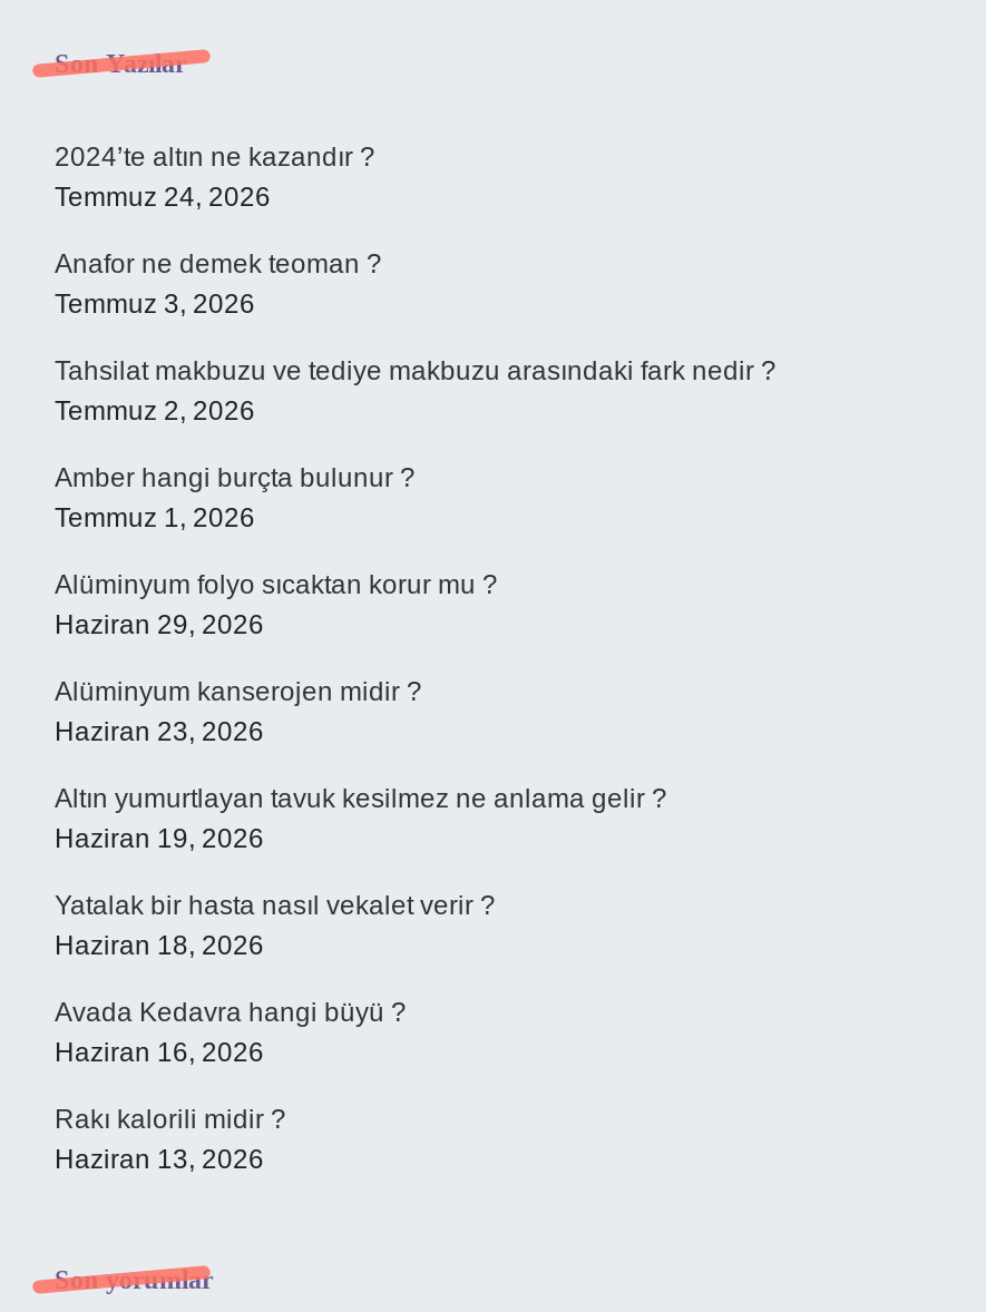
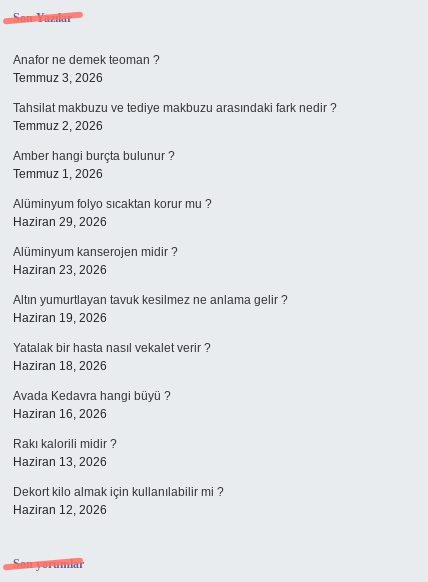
- 2024’te altın ne kazandır ?
- Temmuz 24, 2026

moved up: Anafor ne demek teoman ? | Temmuz 3, 2026 | Tahsilat makbuzu ve tediye makbuzu arasındaki fark nedir ? | ... | Rakı kalorili midir ? | Haziran 13, 2026

+ Dekort kilo almak için kullanılabilir mi ?
+ Haziran 12, 2026
